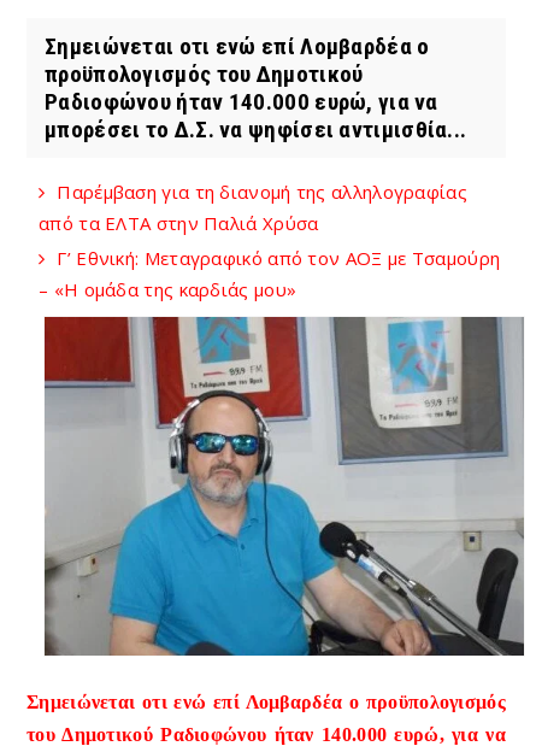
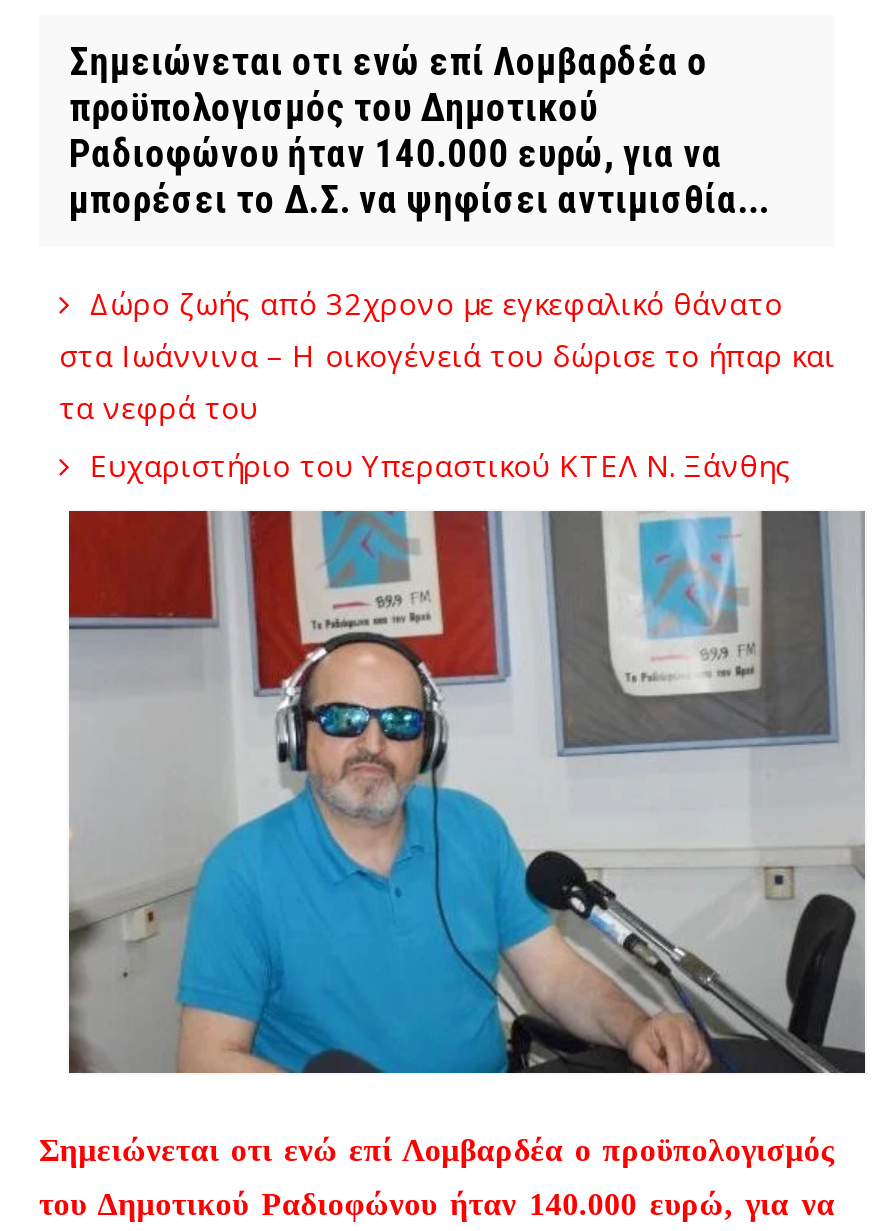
- Παρέμβαση για τη διανομή της αλληλογραφίας
- από τα ΕΛΤΑ στην Παλιά Χρύσα
- Γ’ Εθνική: Μεταγραφικό από τον ΑΟΞ με Τσαμούρη
- – «Η ομάδα της καρδιάς μου»
+ Δώρο ζωής από 32χρονο με εγκεφαλικό θάνατο
+ στα Ιωάννινα – Η οικογένειά του δώρισε το ήπαρ και
+ τα νεφρά του
+ Ευχαριστήριο του Υπεραστικού ΚΤΕΛ Ν. Ξάνθης
